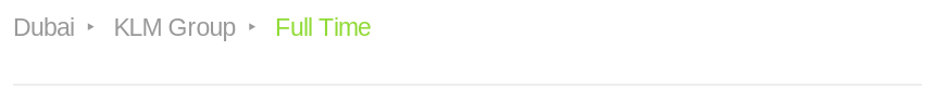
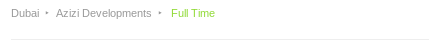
- KLM Group
+ Azizi Developments
